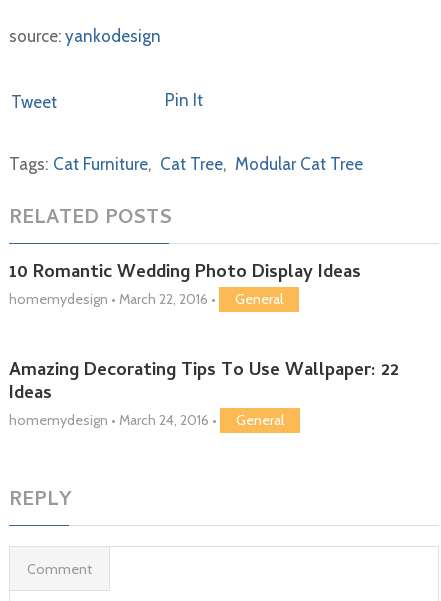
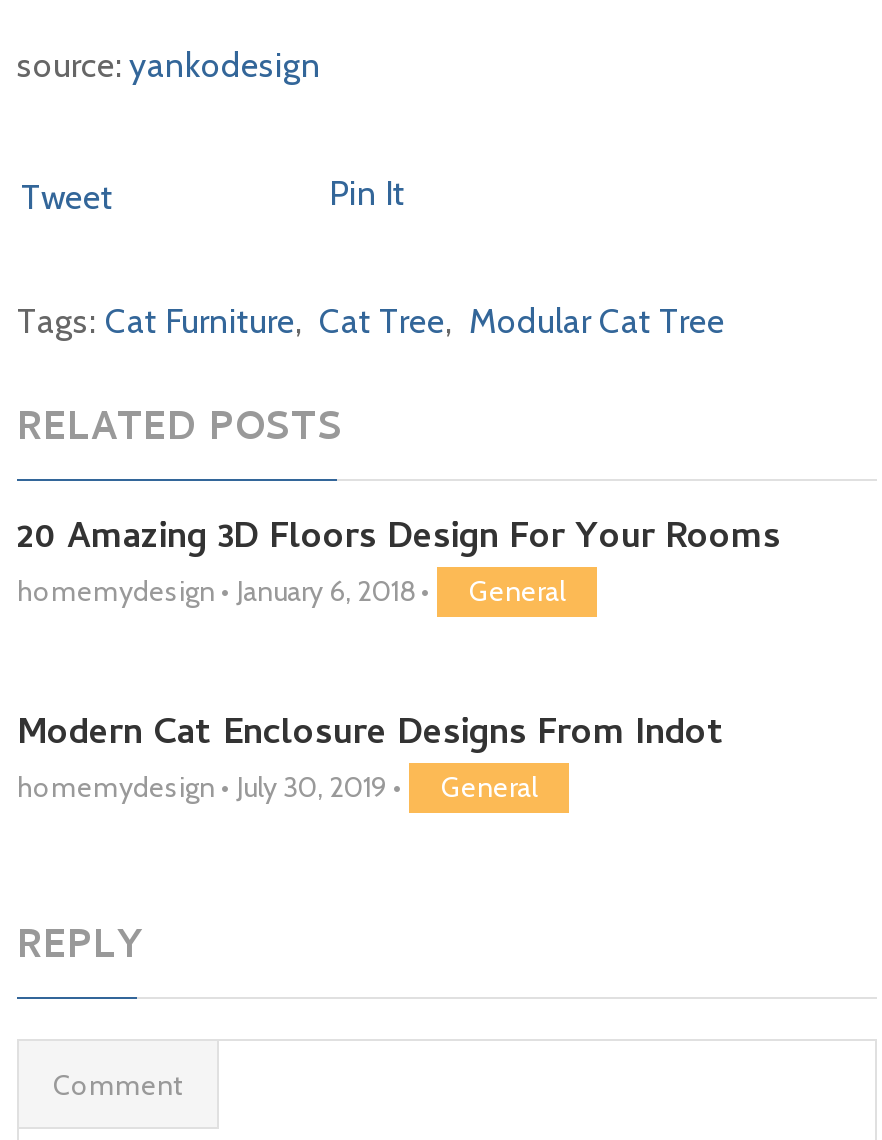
- 10 Romantic Wedding Photo Display Ideas
- homemydesign • March 22, 2016 •
+ 20 Amazing 3D Floors Design For Your Rooms
+ homemydesign • January 6, 2018 •

- Amazing Decorating Tips To Use Wallpaper: 22
- Ideas
- homemydesign • March 24, 2016 •
+ Modern Cat Enclosure Designs From Indot
+ homemydesign • July 30, 2019 •
